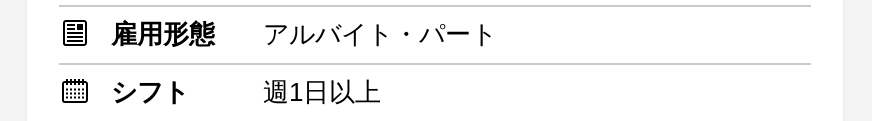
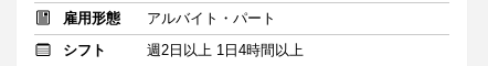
- 週1日以上
+ 週2日以上 1日4時間以上
